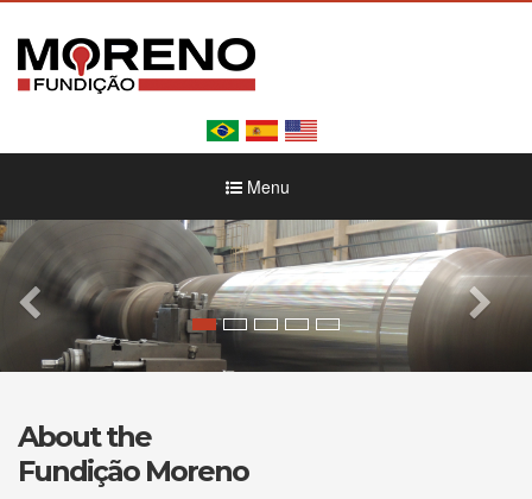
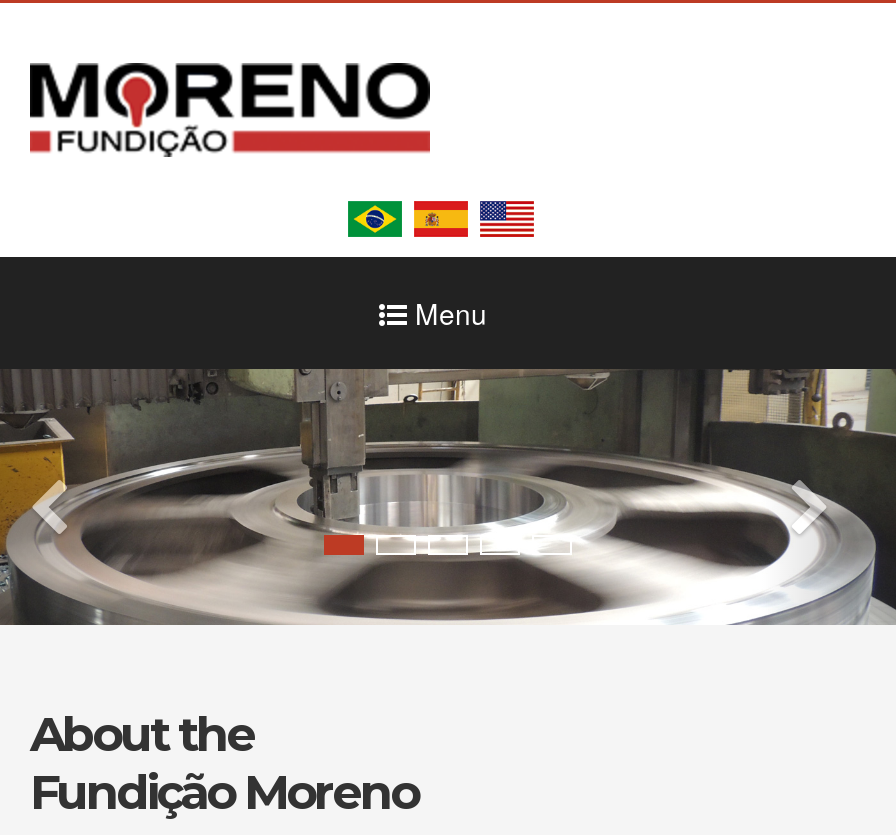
- [image]
+ [image]
